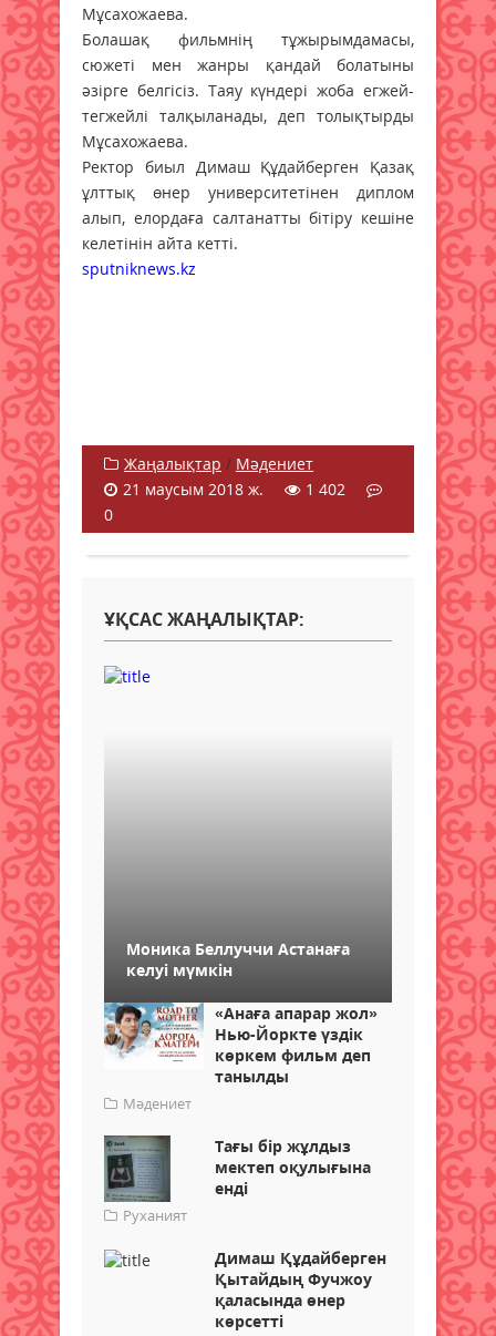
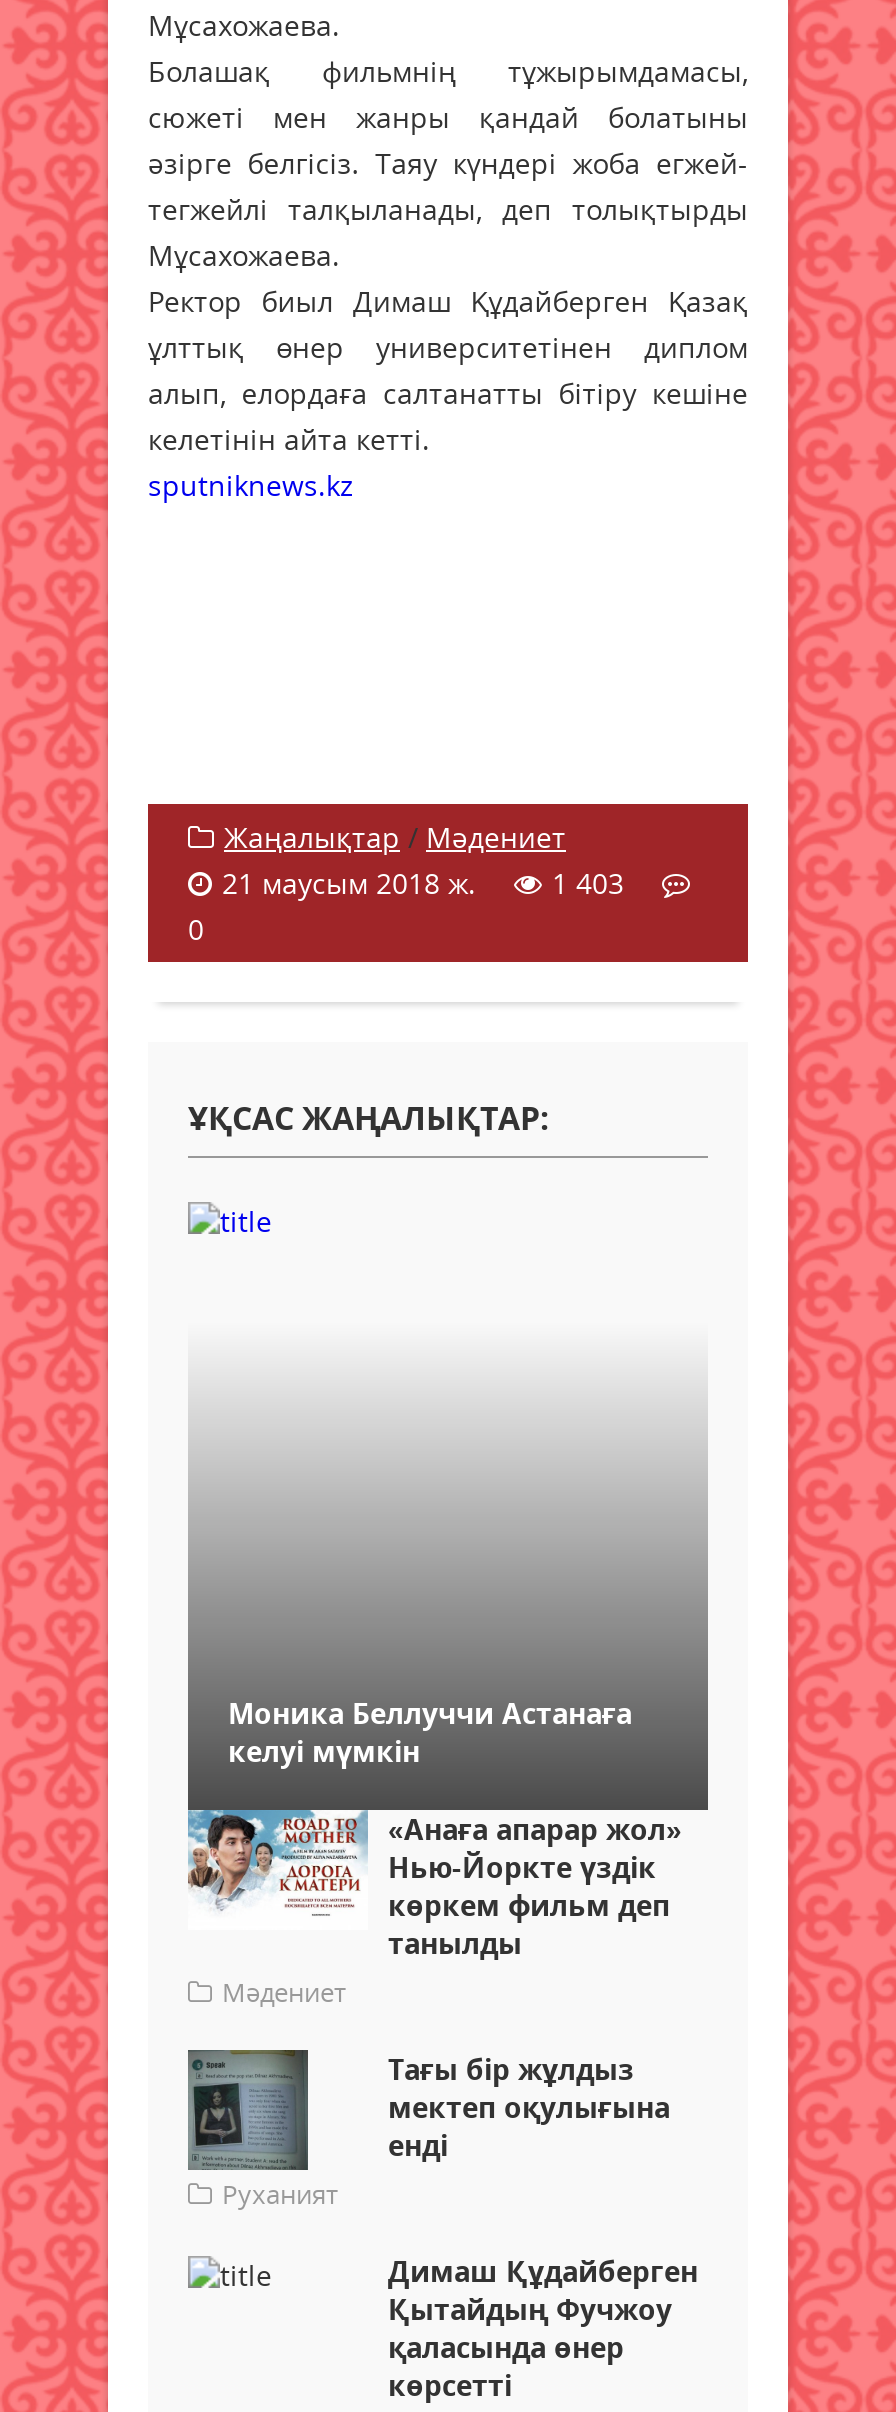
- 21 маусым 2018 ж. 1 402
+ 21 маусым 2018 ж. 1 403
